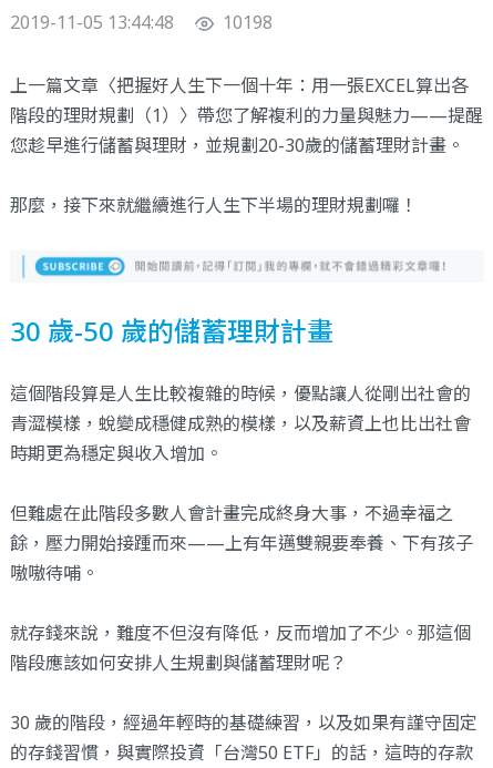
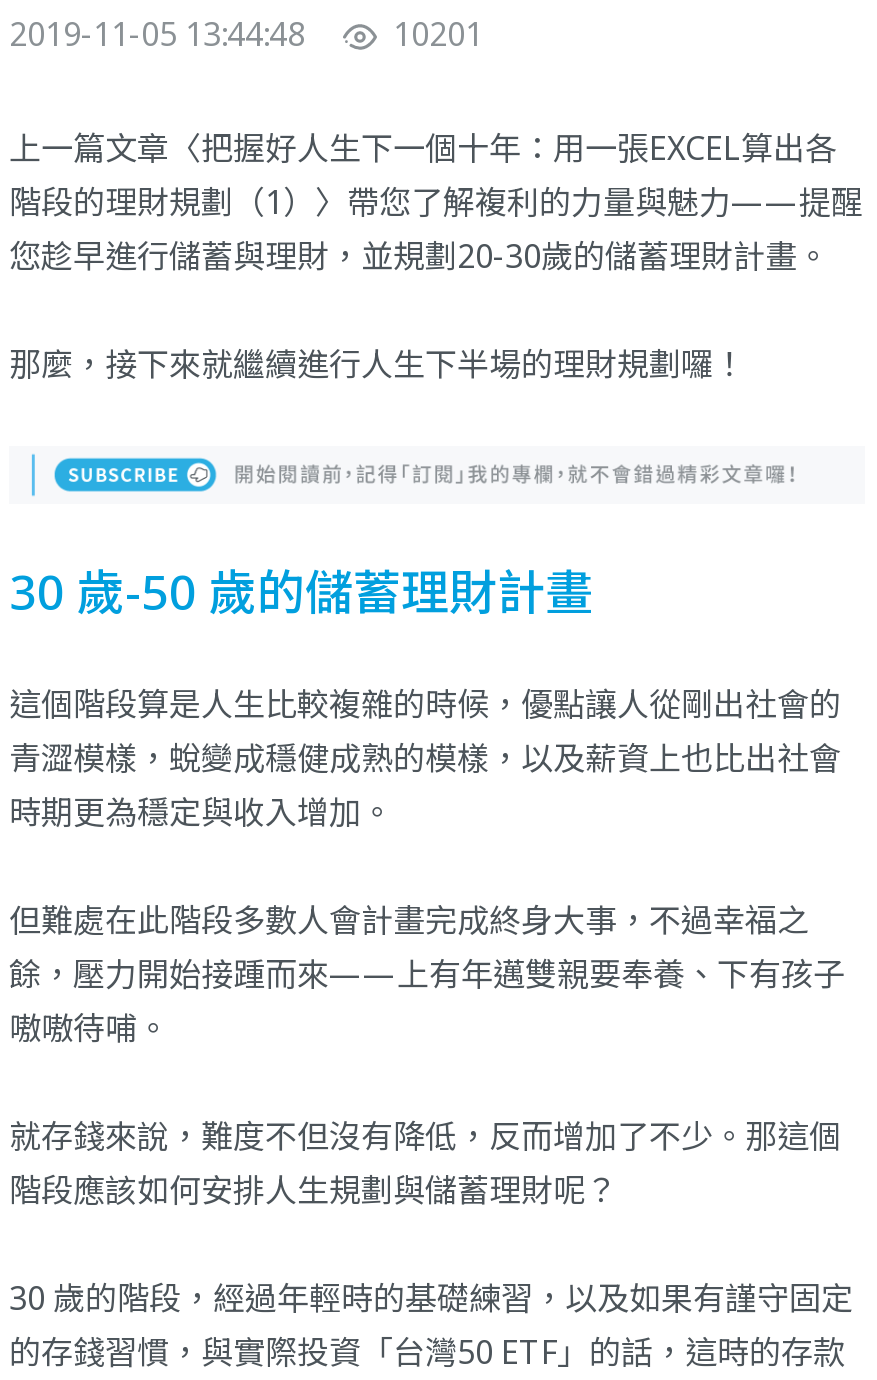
- 2019-11-05 13:44:48 10198
+ 2019-11-05 13:44:48 10201
